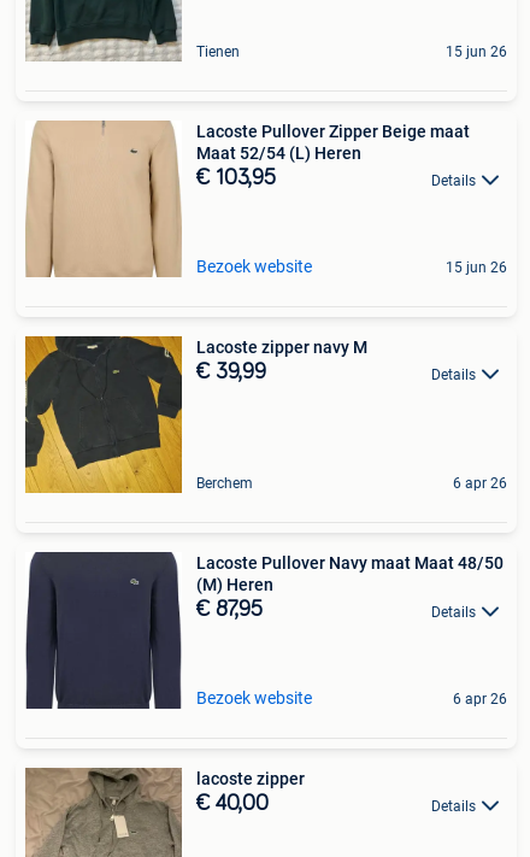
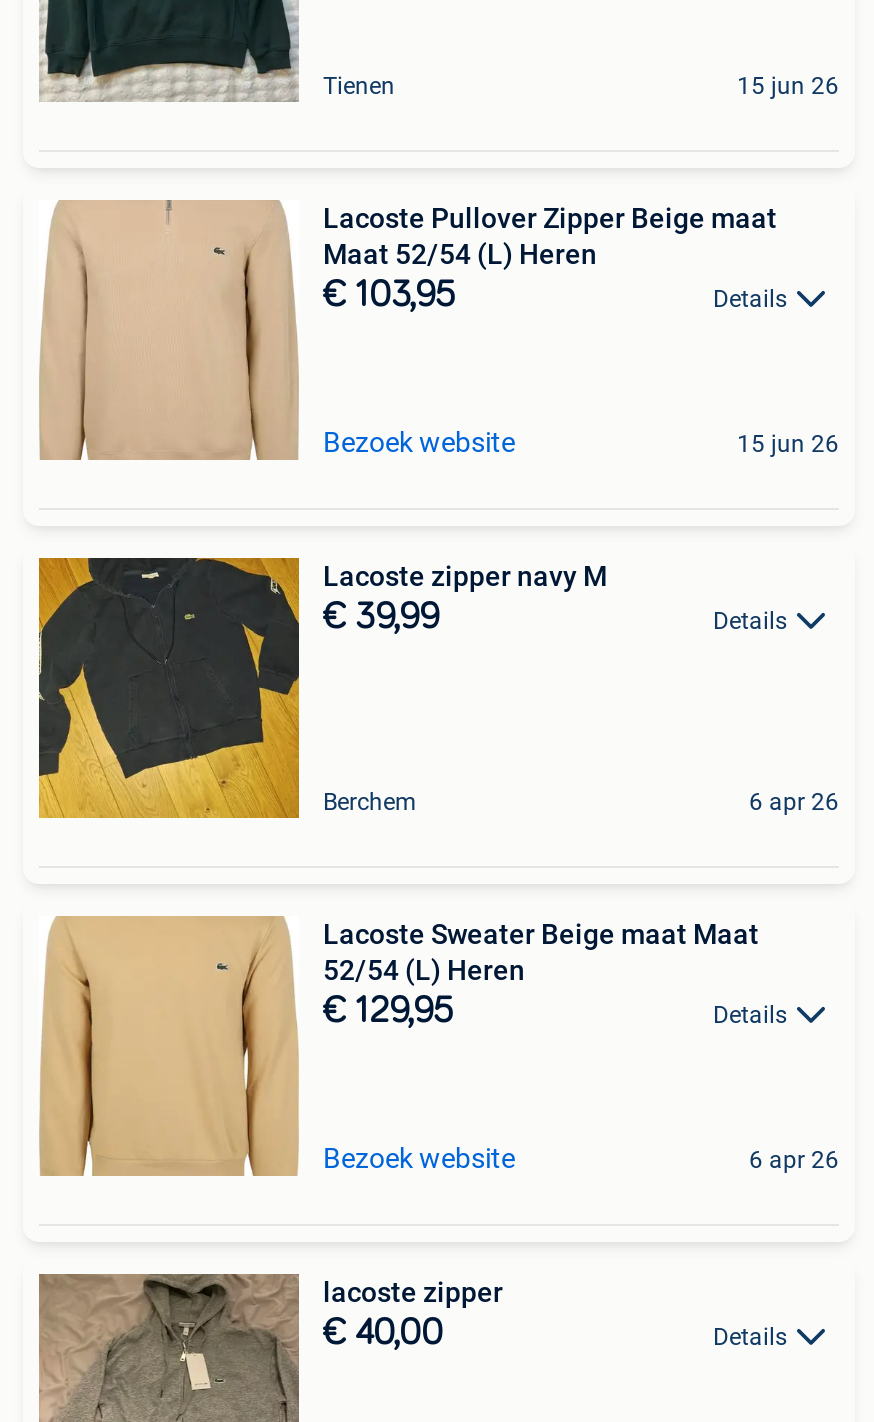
- [image]
- Lacoste Pullover Navy maat Maat 48/50
- (M) Heren
- € 87,95
+ [image]
+ Lacoste Sweater Beige maat Maat
+ 52/54 (L) Heren
+ € 129,95
